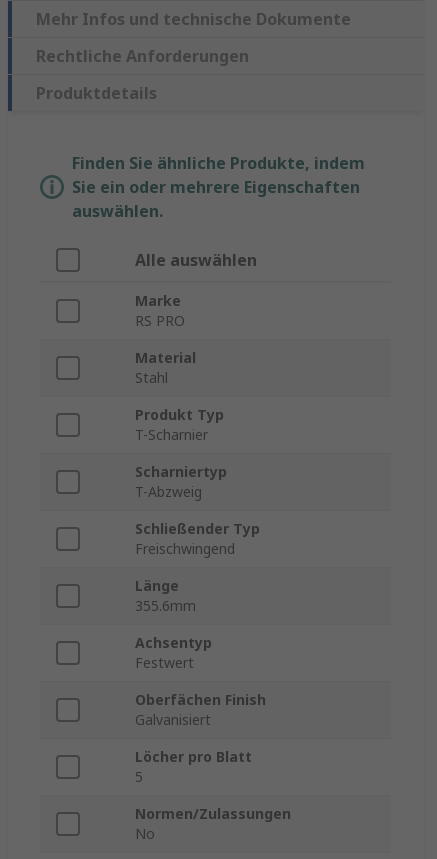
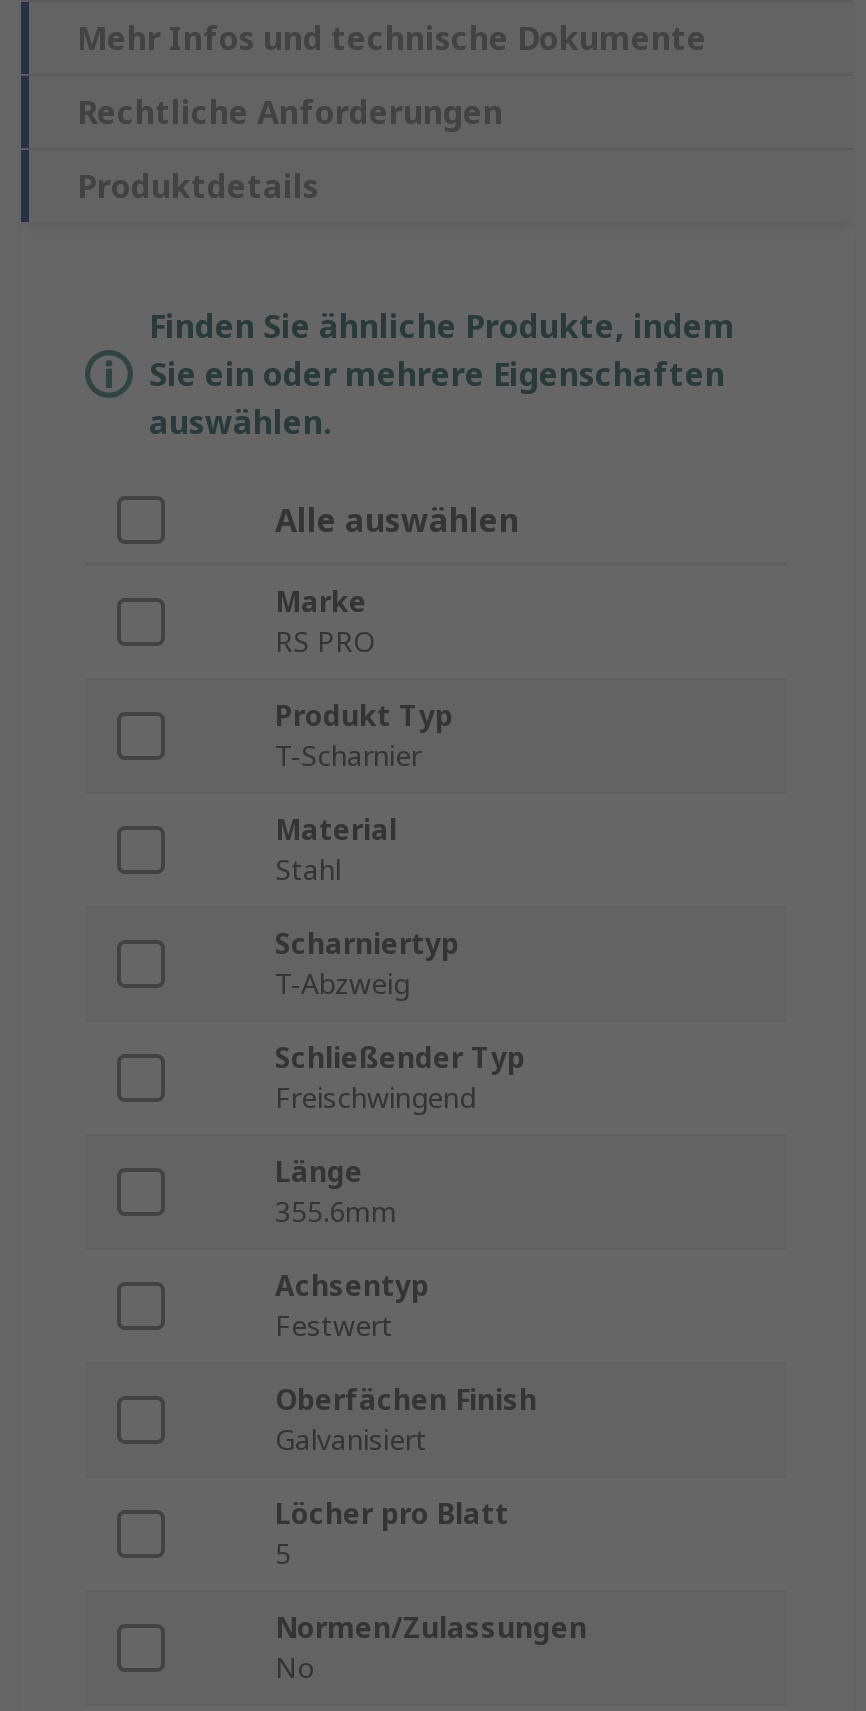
moved down: Material | Stahl

moved up: Produkt Typ | T-Scharnier
